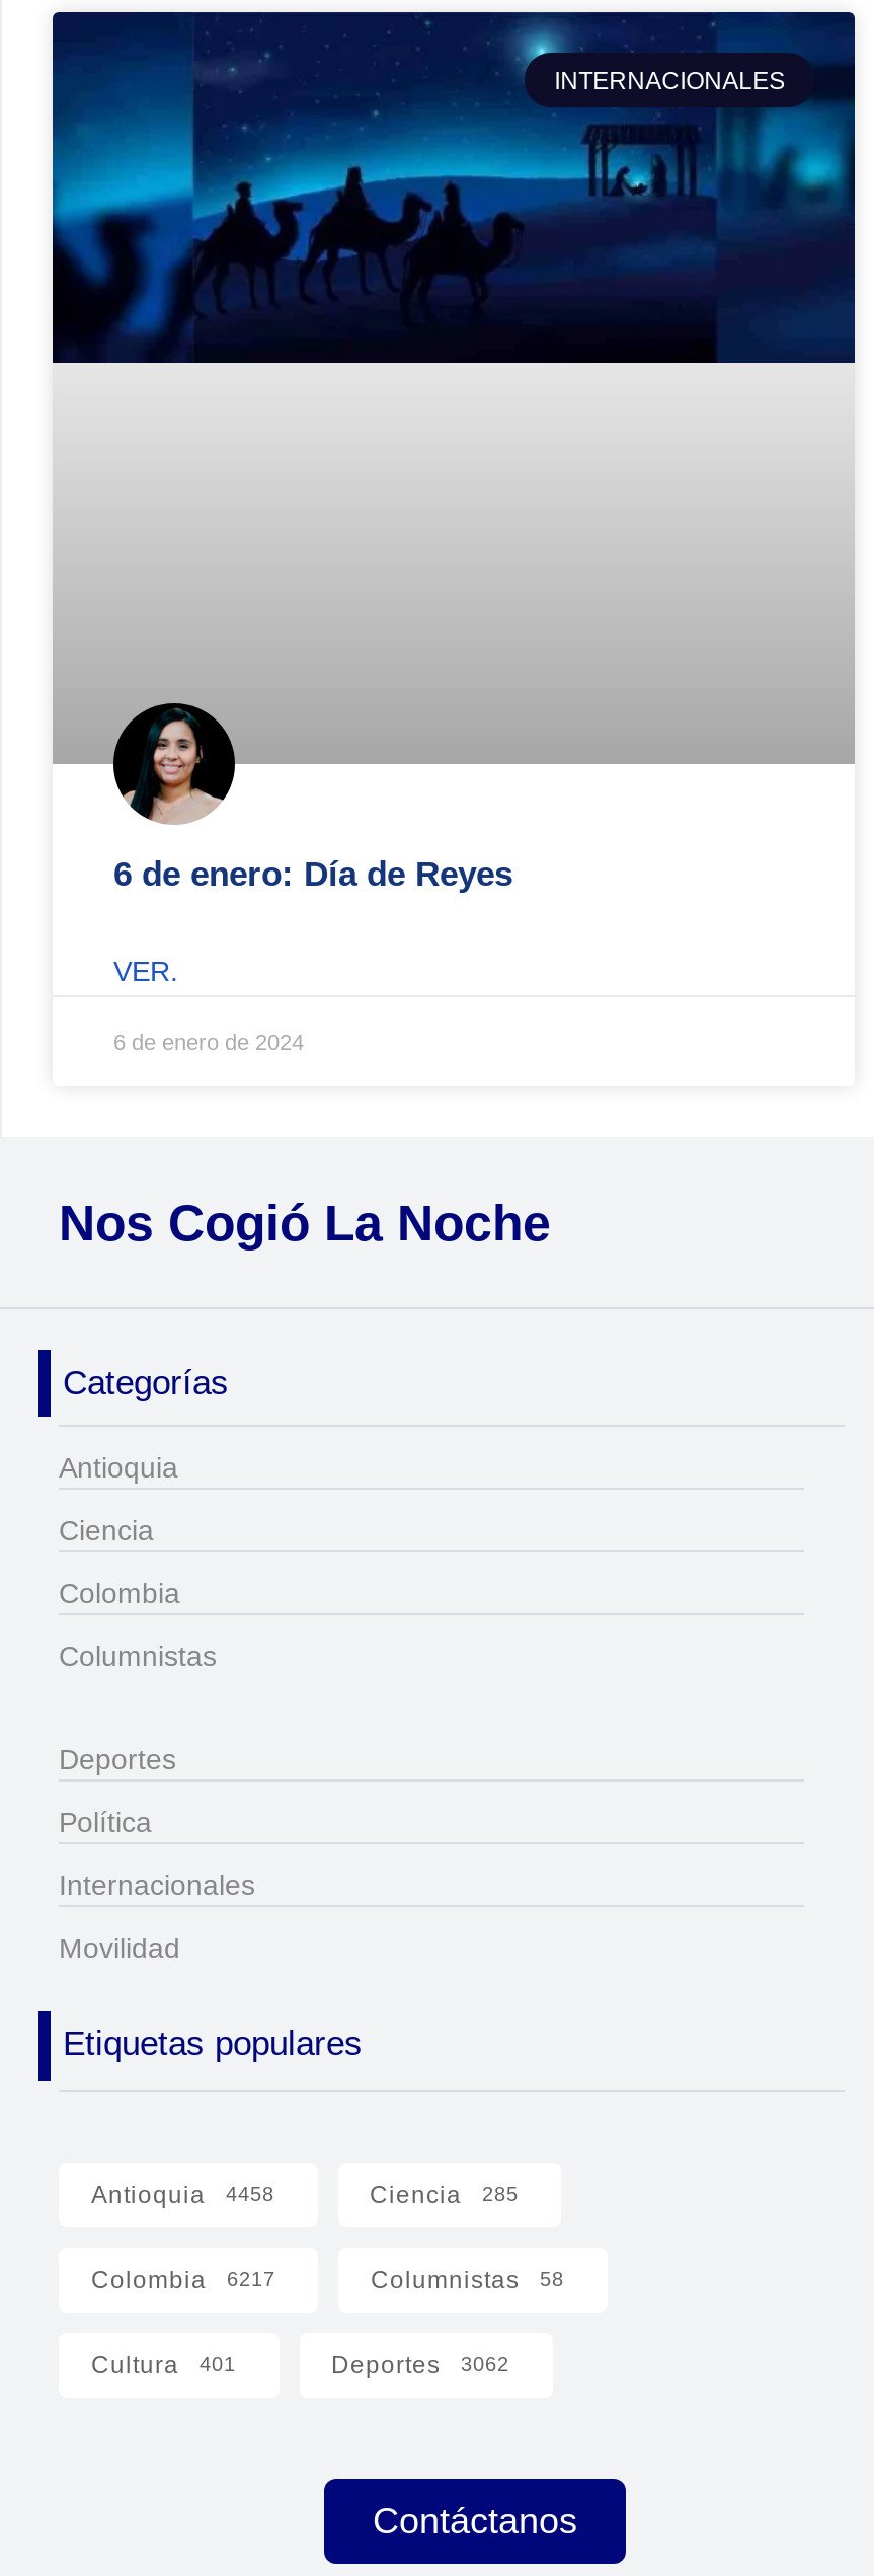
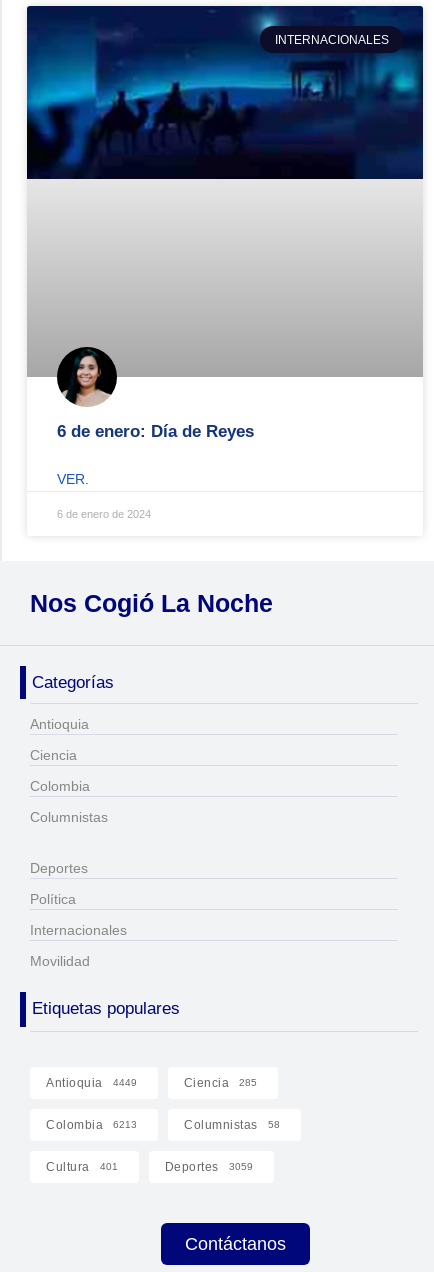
- Antioquia 4458
+ Antioquia 4449

- Colombia 6217
+ Colombia 6213

- Deportes 3062
+ Deportes 3059
